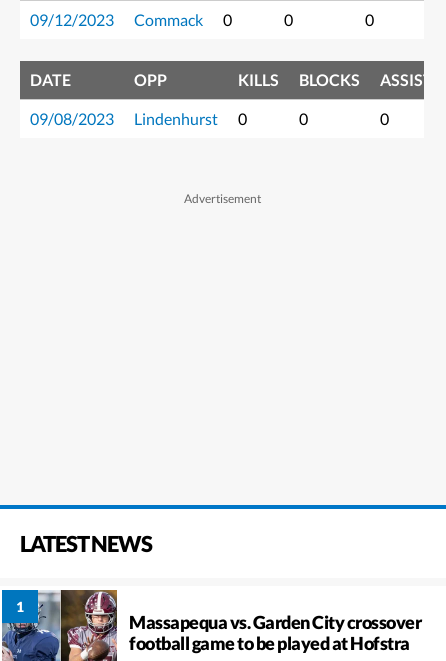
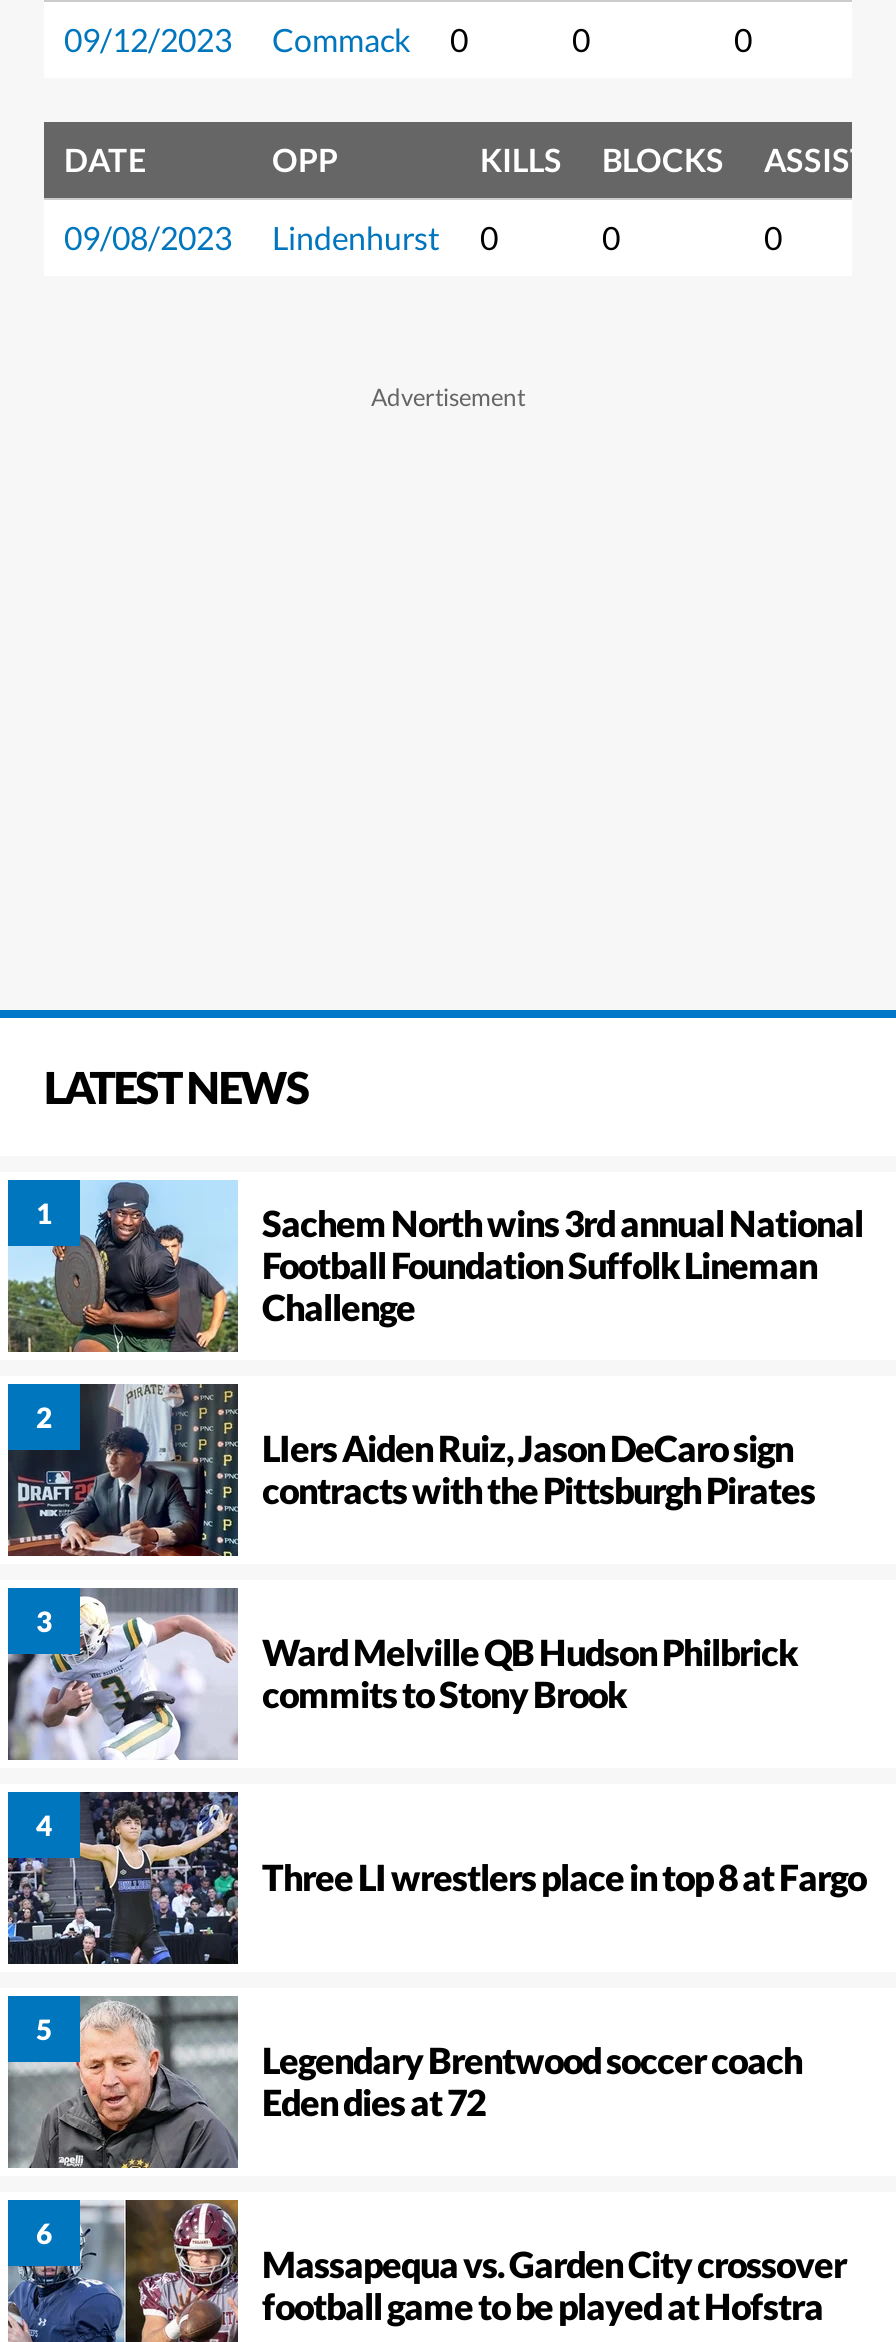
+ [image]
+ Ward Melville QB Hudson Philbrick
+ commits to Stony Brook

+ [image]
+ Three LI wrestlers place in top 8 at Fargo

+ [image]
+ Legendary Brentwood soccer coach
+ Eden dies at 72

+ [image]

+ [image]
+ Sachem North wins 3rd annual National
+ Football Foundation Suffolk Lineman
+ Challenge
+ LIers Aiden Ruiz, Jason DeCaro sign
+ contracts with the Pittsburgh Pirates
